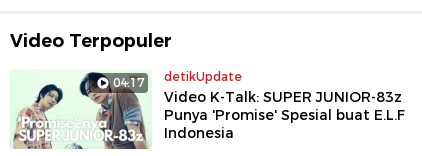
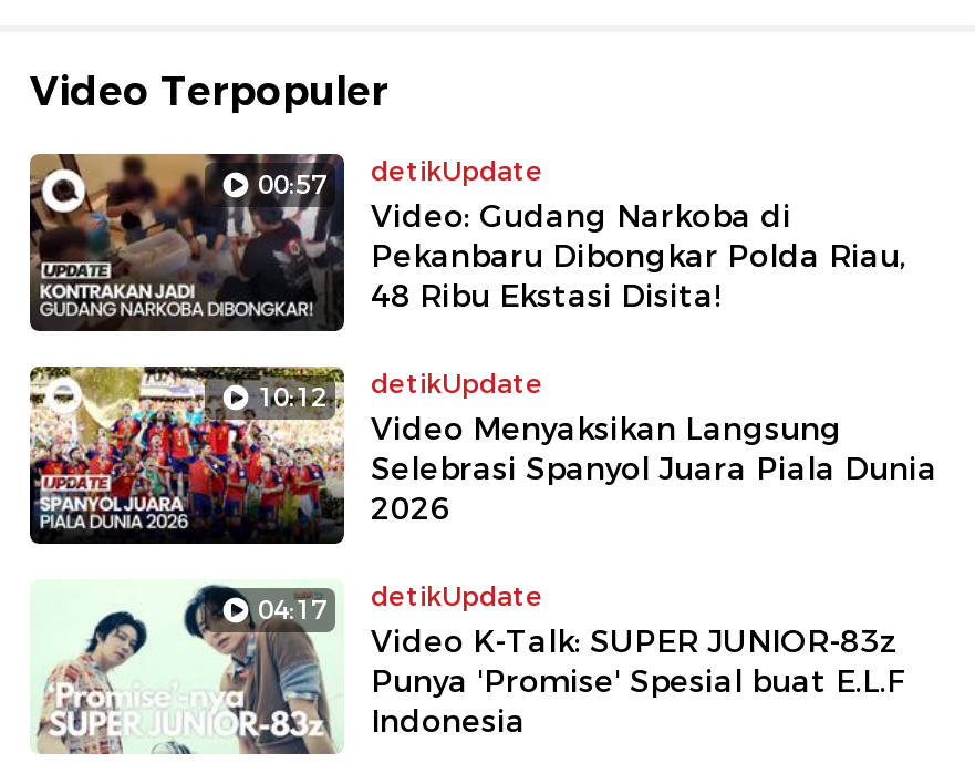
+ [image]
+ 00:57
+ detikUpdate
+ Video: Gudang Narkoba di
+ Pekanbaru Dibongkar Polda Riau,
+ 48 Ribu Ekstasi Disita!
+ 10:12
+ detikUpdate
+ Video Menyaksikan Langsung
+ Selebrasi Spanyol Juara Piala Dunia
+ 2026

+ [image]
